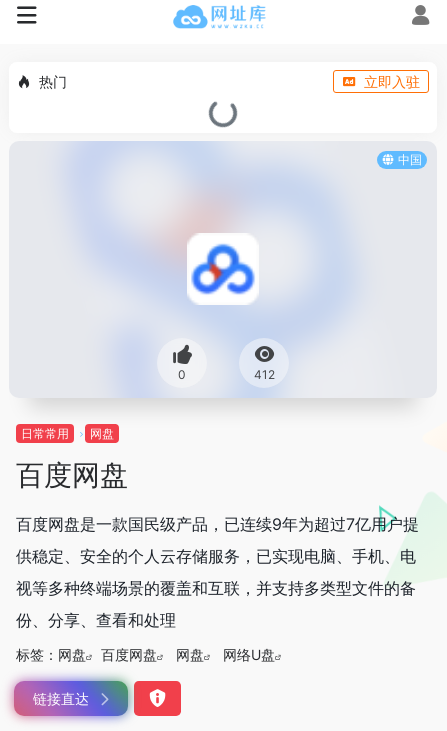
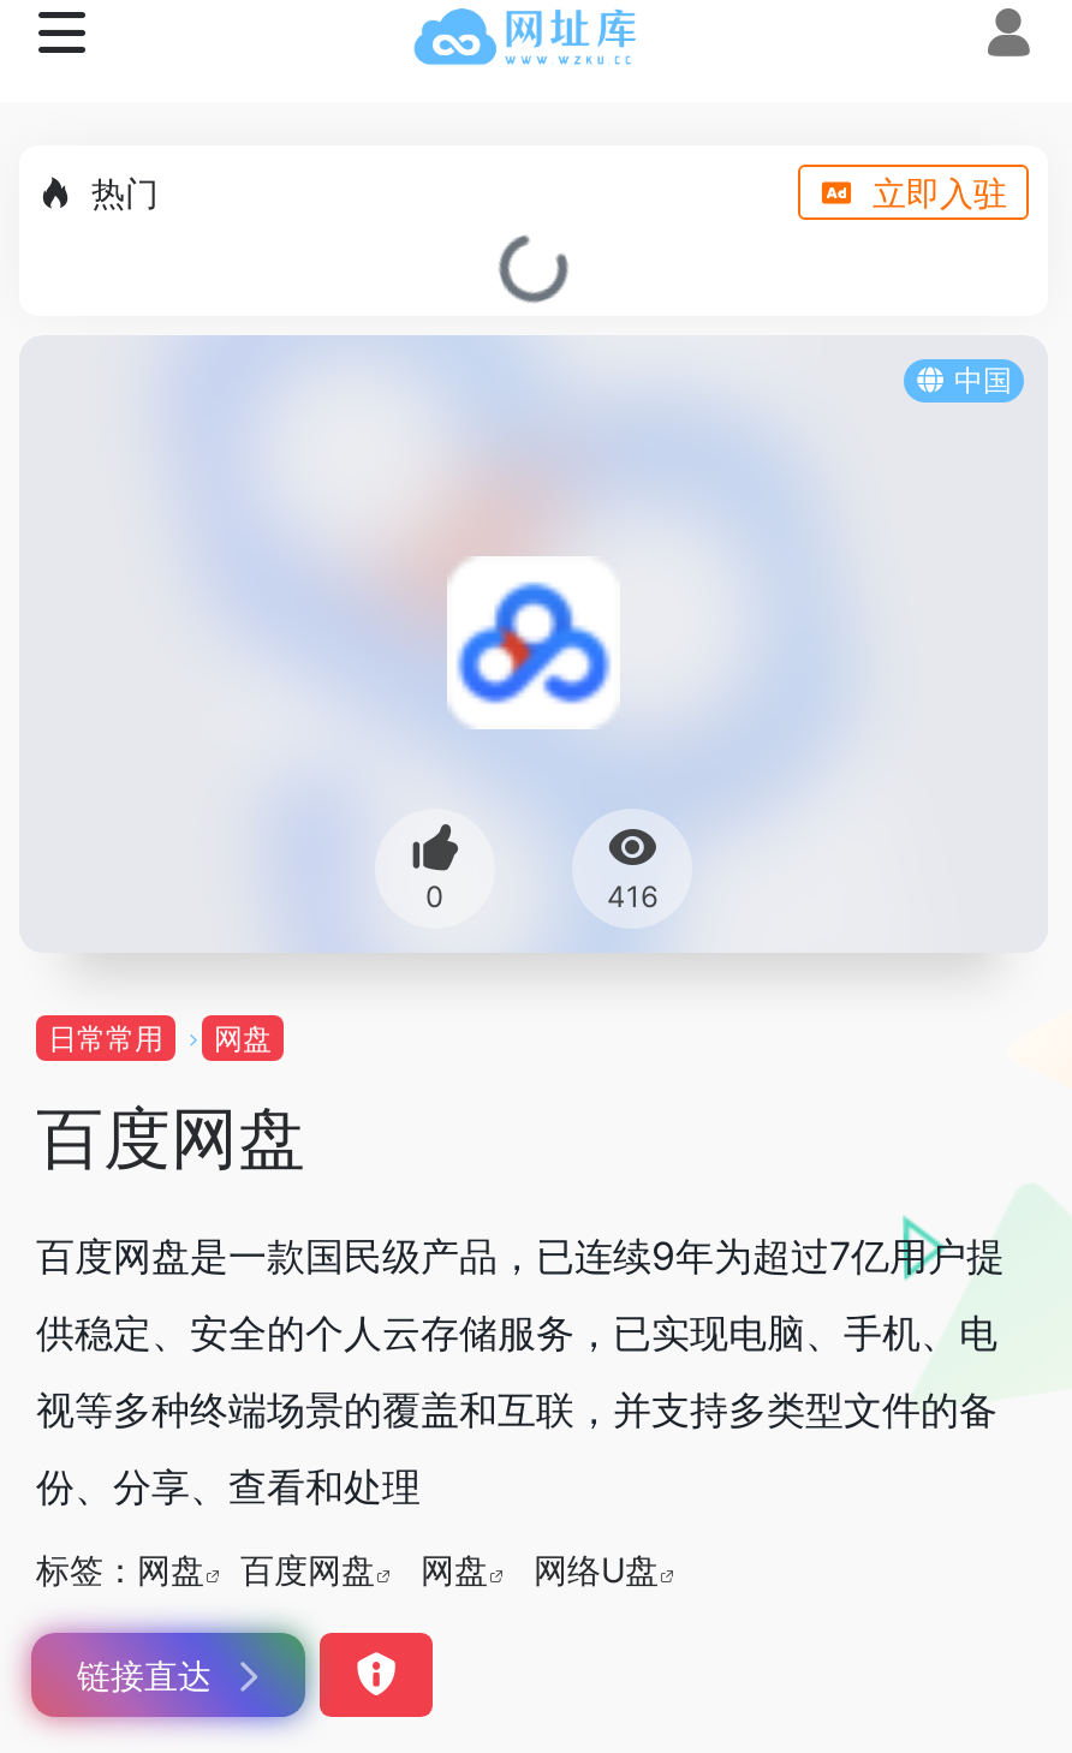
- 412
+ 416
